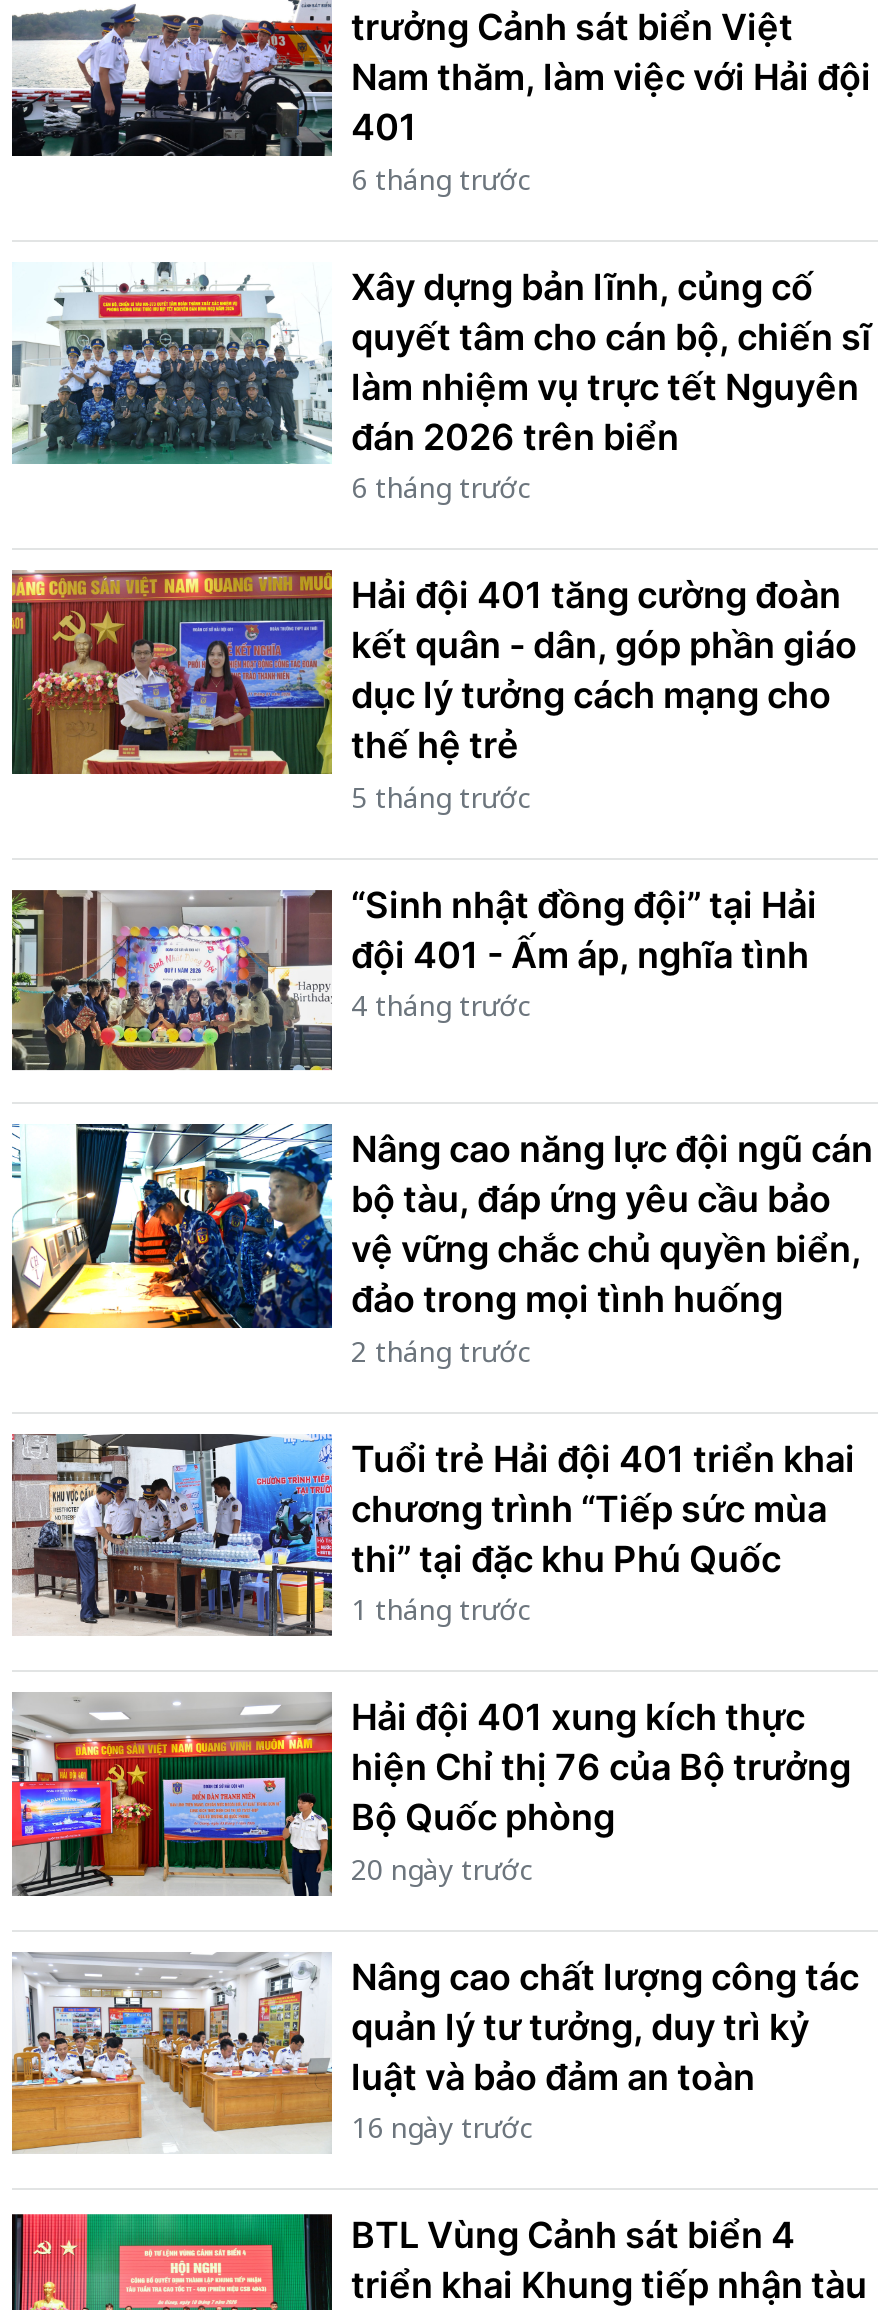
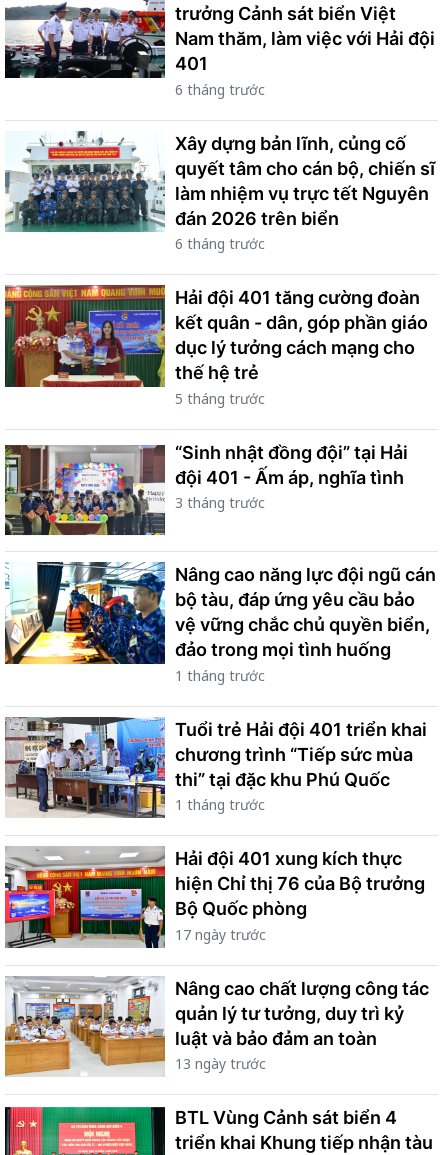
- 4 tháng trước
+ 3 tháng trước

- 2 tháng trước
+ 1 tháng trước

- 20 ngày trước
+ 17 ngày trước

- 16 ngày trước
+ 13 ngày trước
